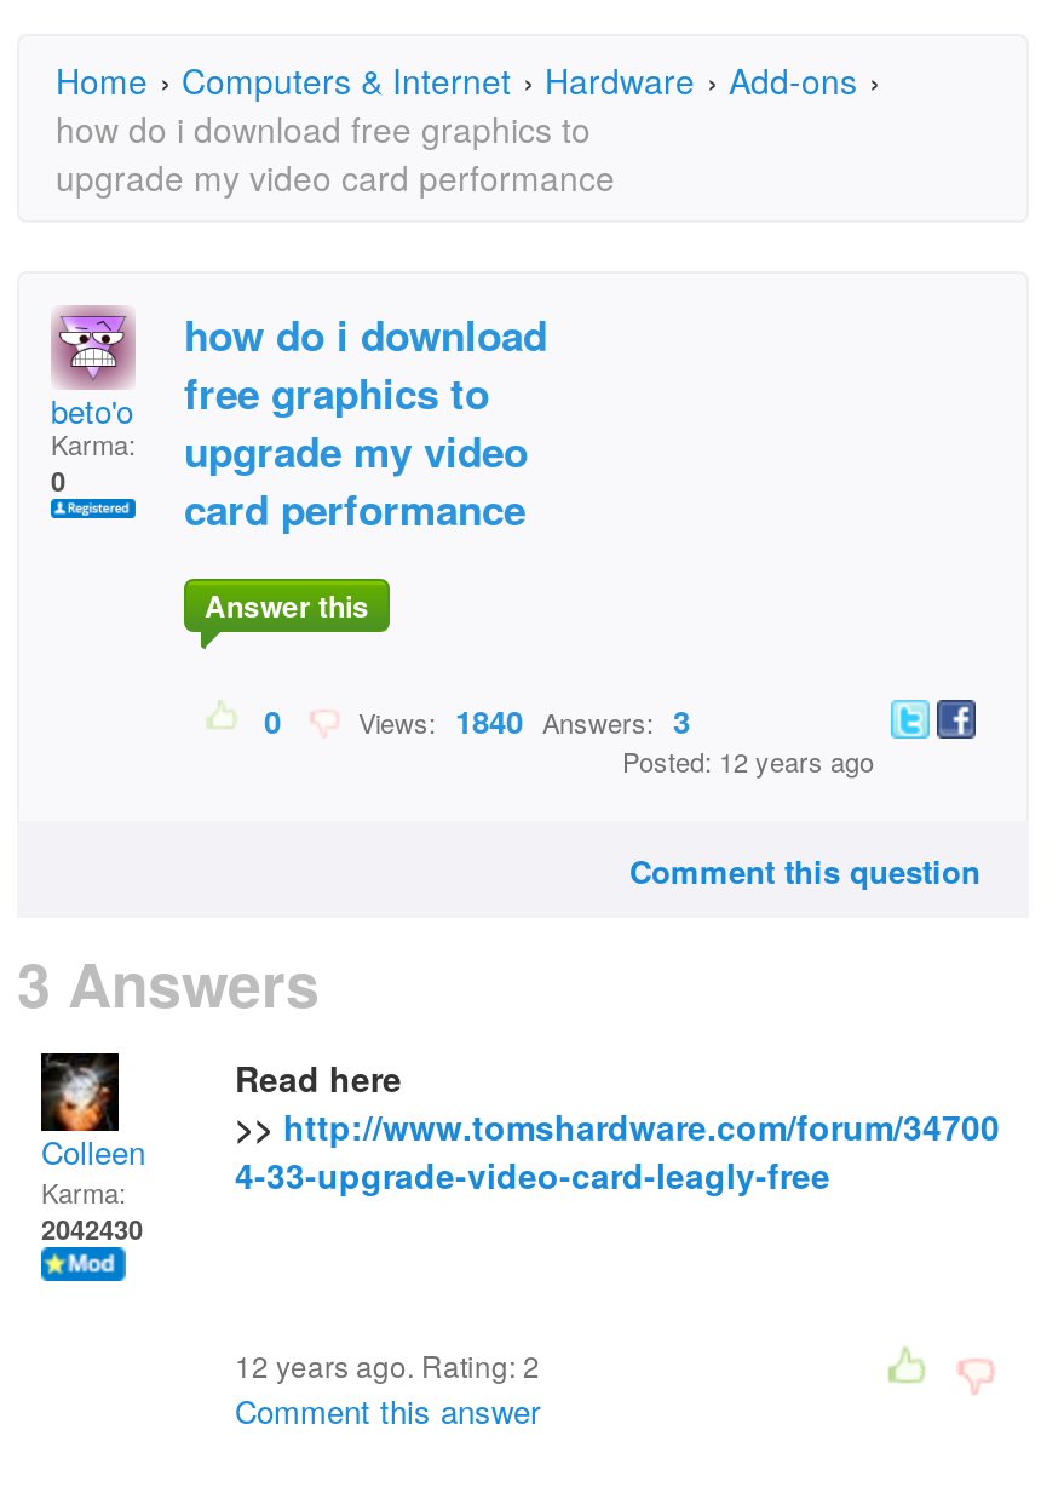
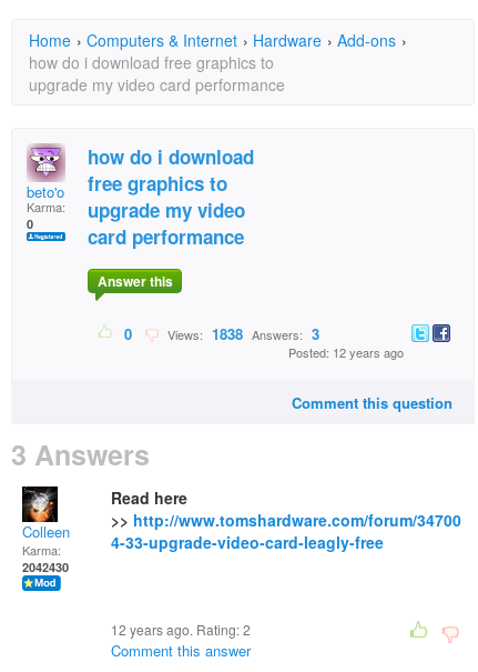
- Views: 1840 Answers: 3
+ Views: 1838 Answers: 3
